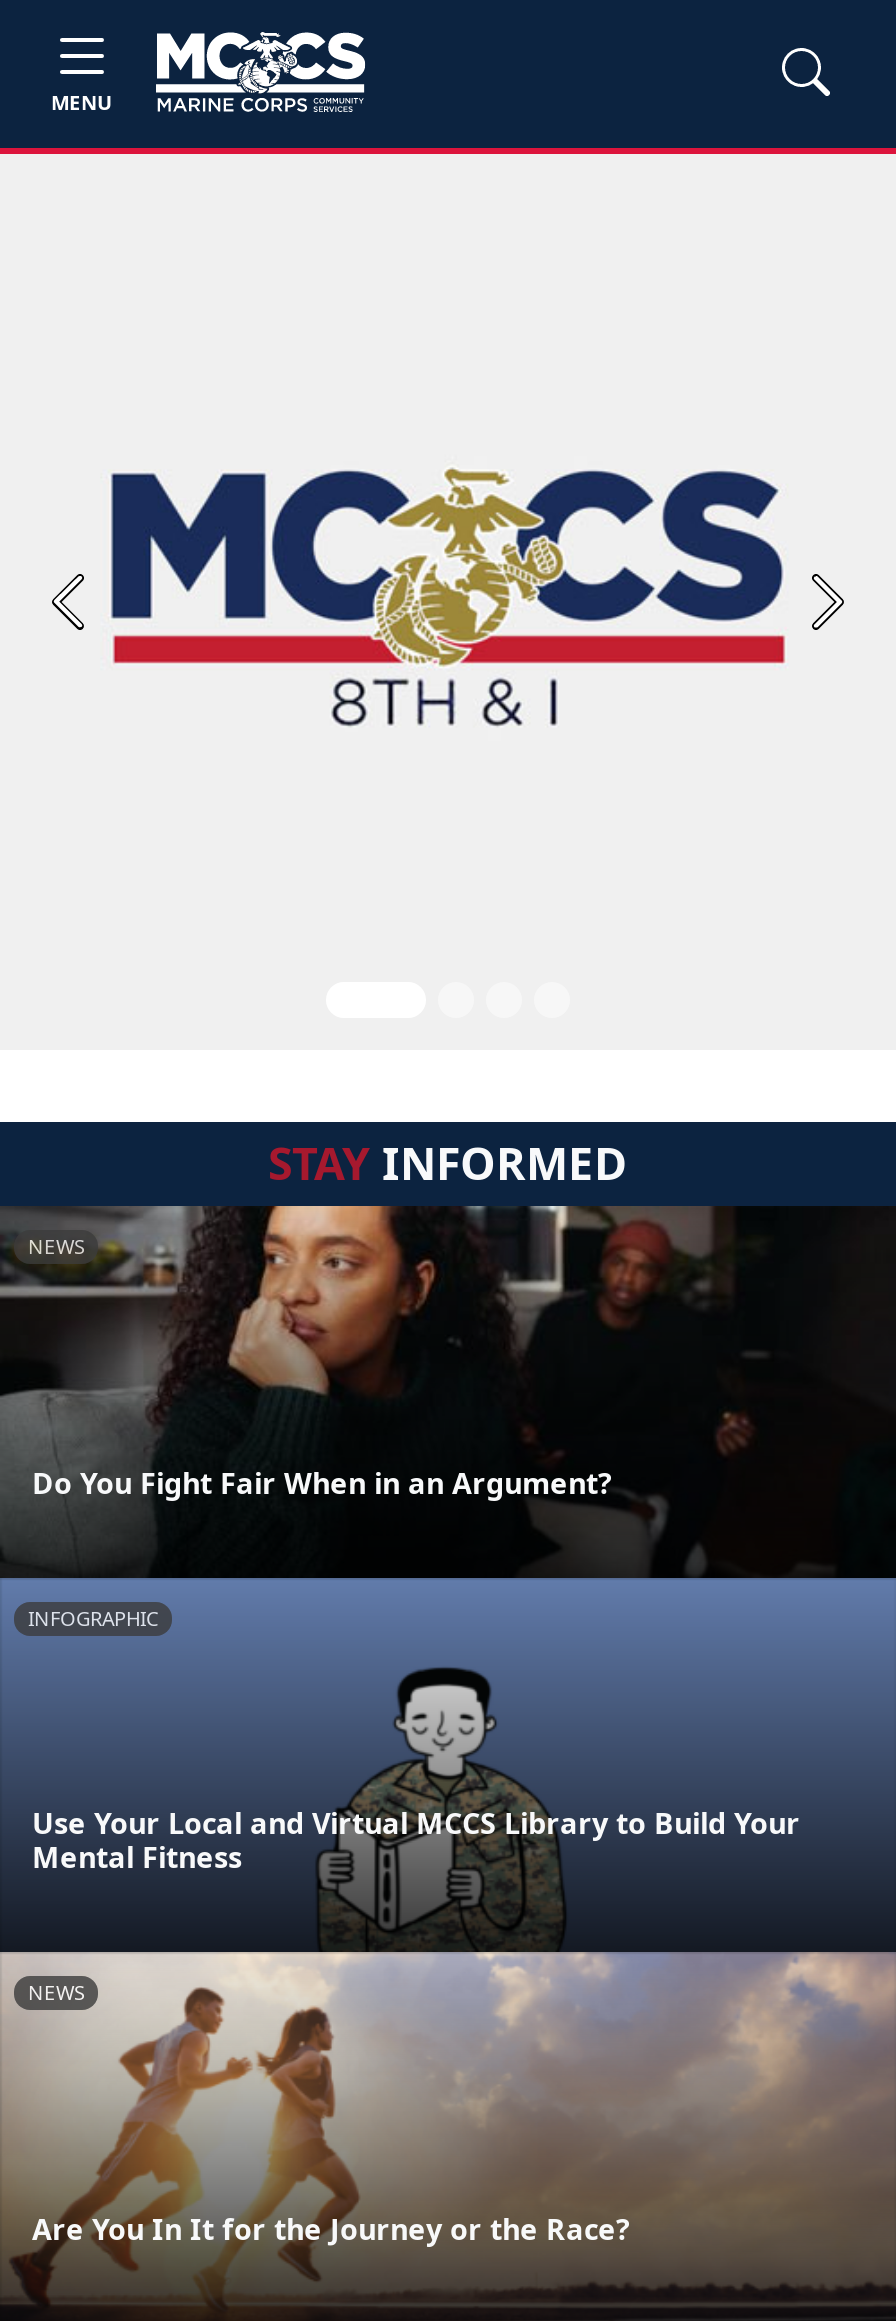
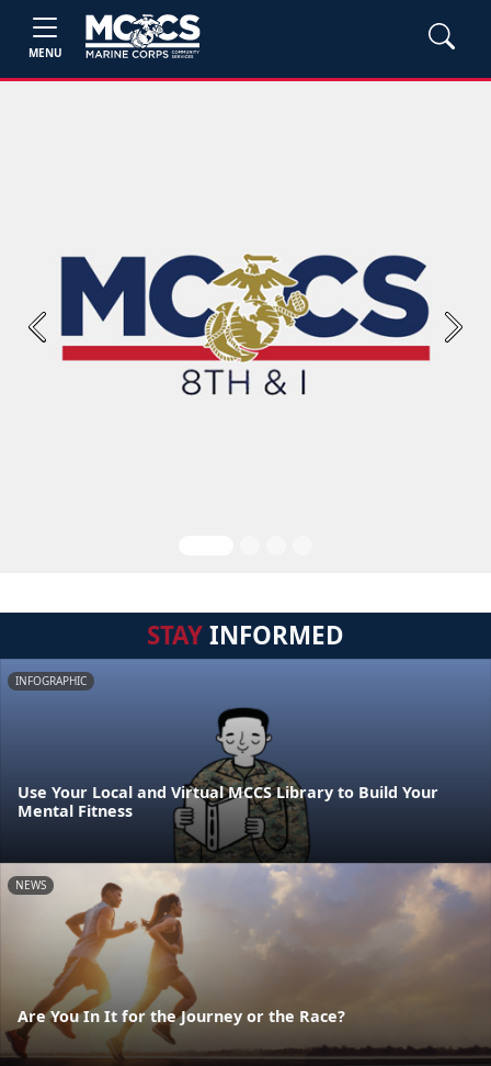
- [image]
- NEWS

- Do You Fight Fair When in an Argument?
